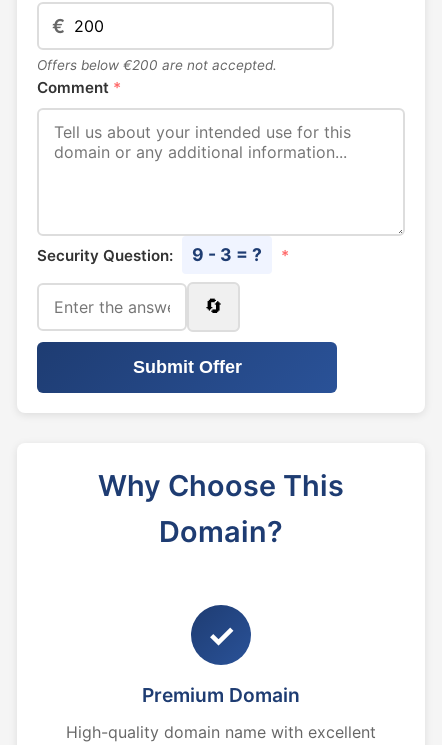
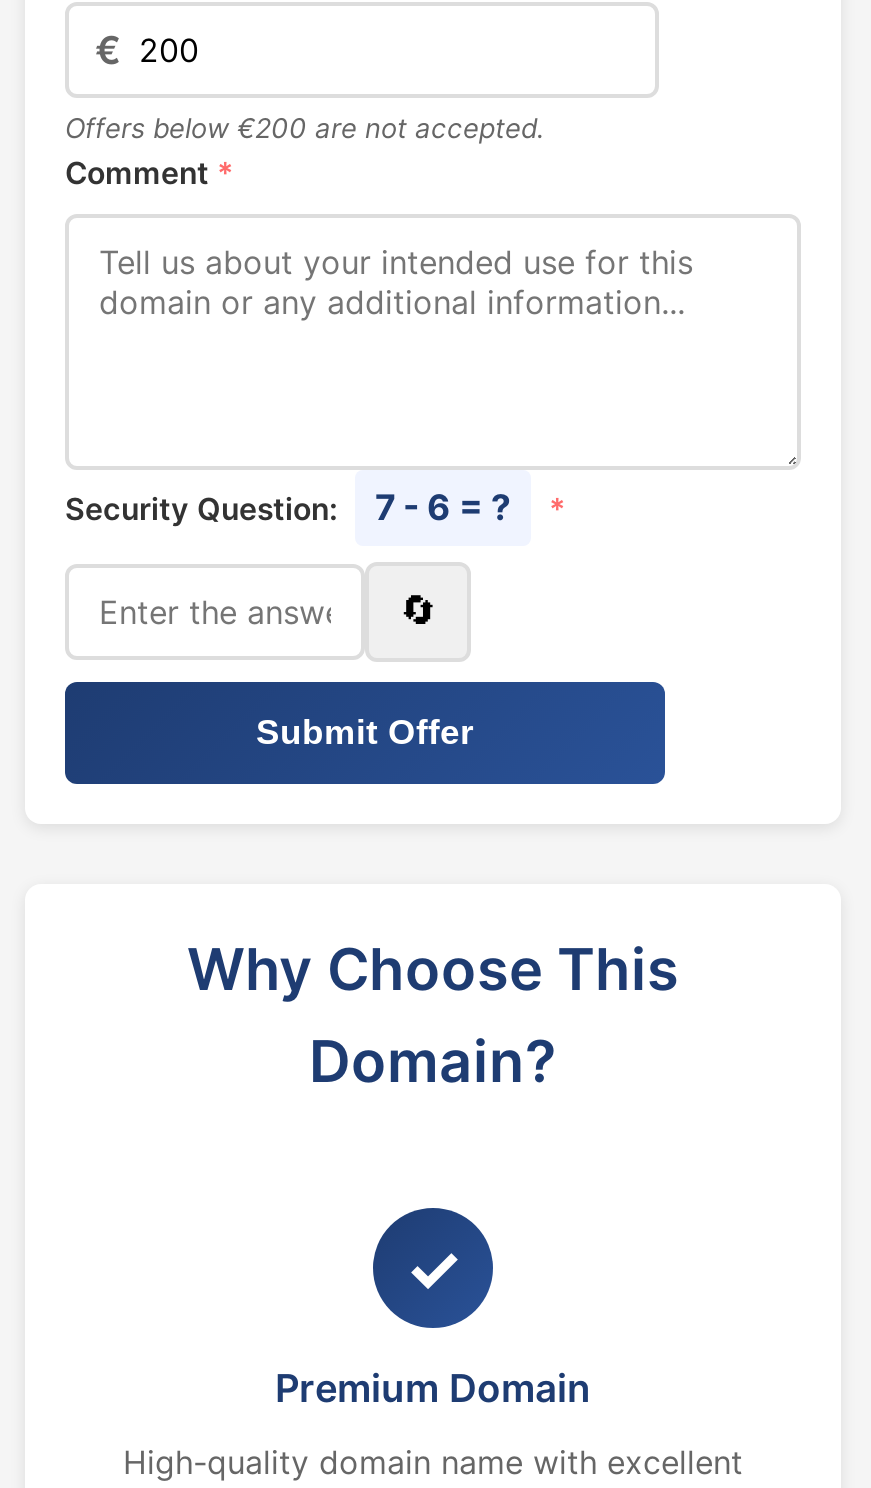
- 9 - 3 = ?
+ 7 - 6 = ?
